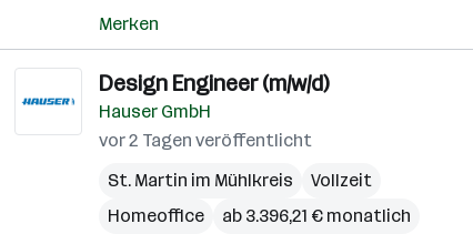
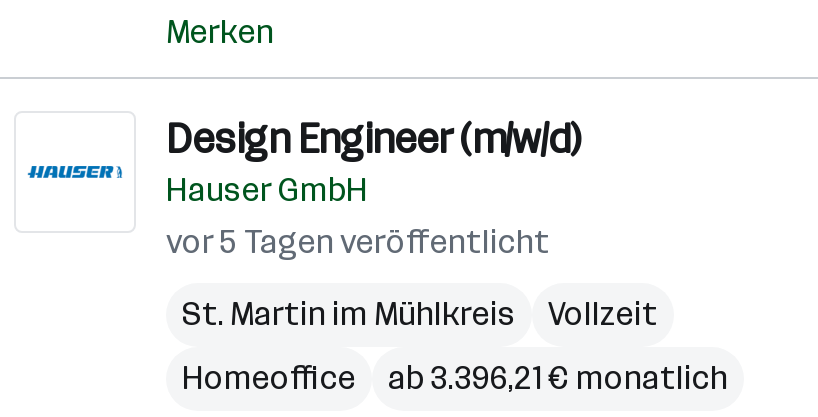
- vor 2 Tagen veröffentlicht
+ vor 5 Tagen veröffentlicht
